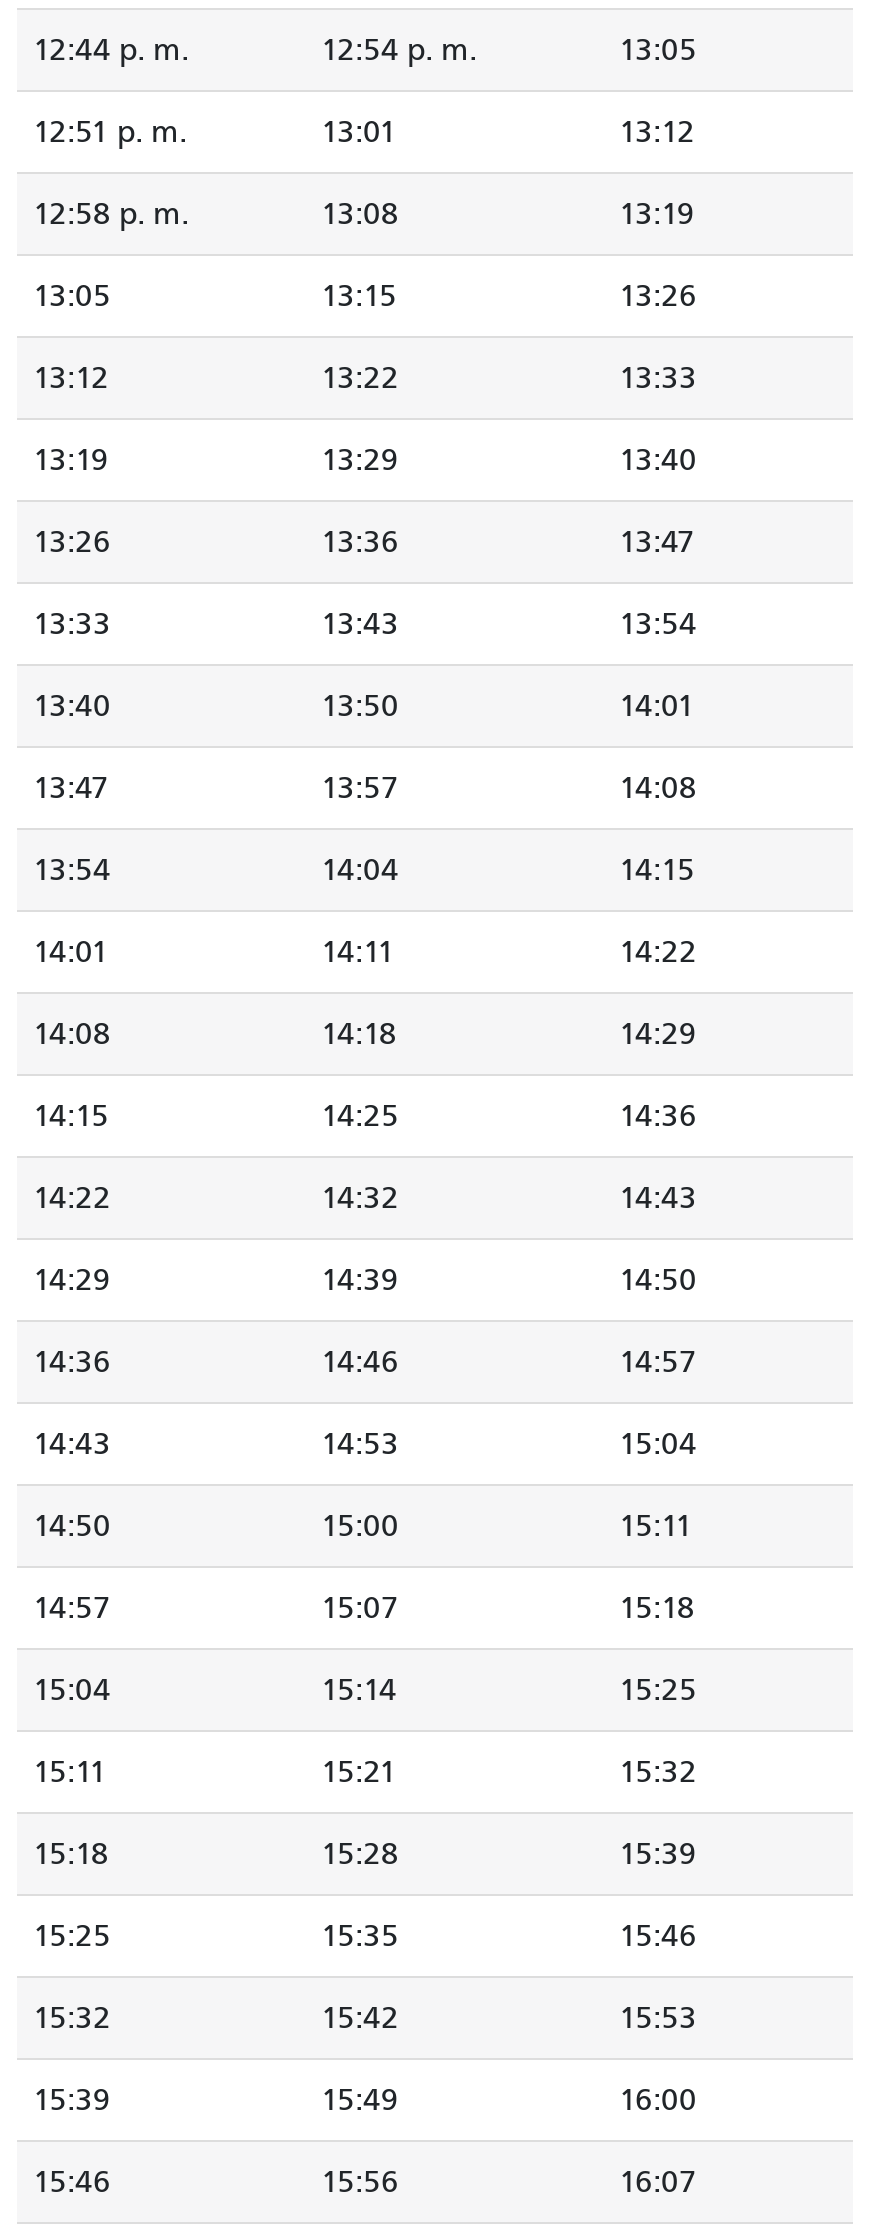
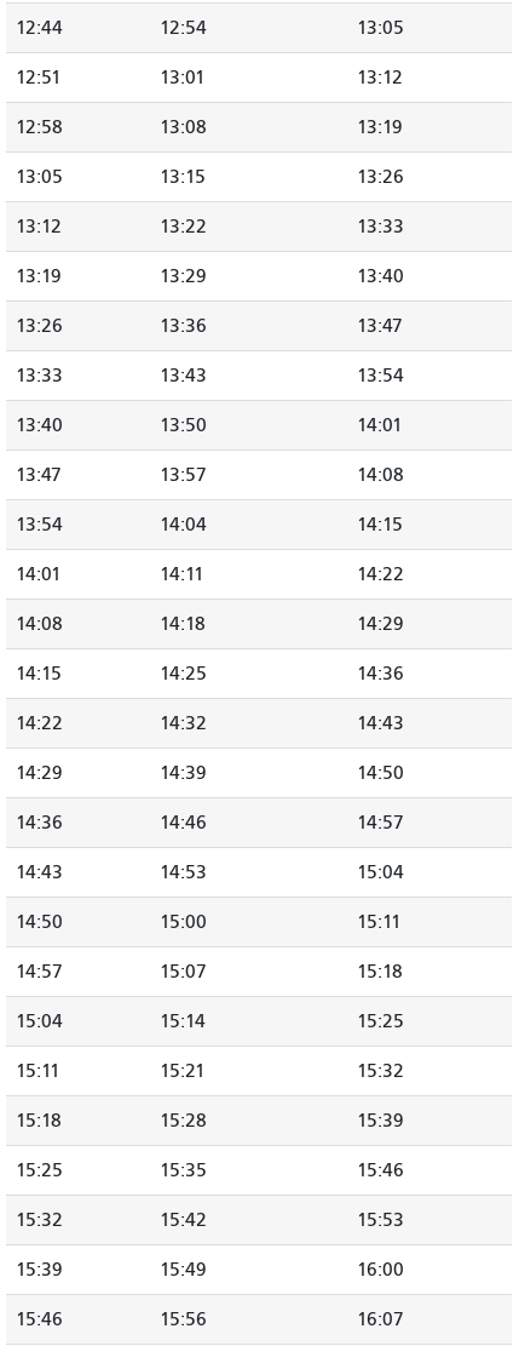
- 12:44 p. m.
- 12:54 p. m.
+ 12:44
+ 12:54

- 12:51 p. m.
+ 12:51

- 12:58 p. m.
+ 12:58
